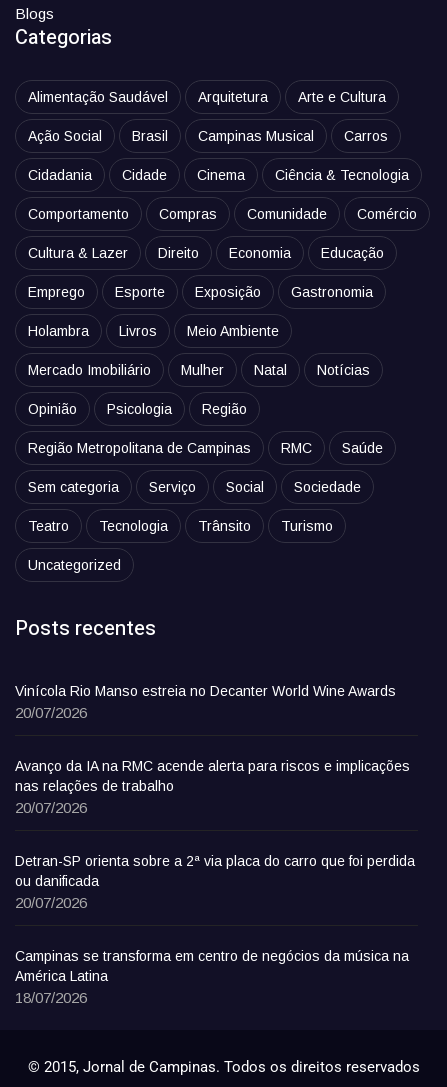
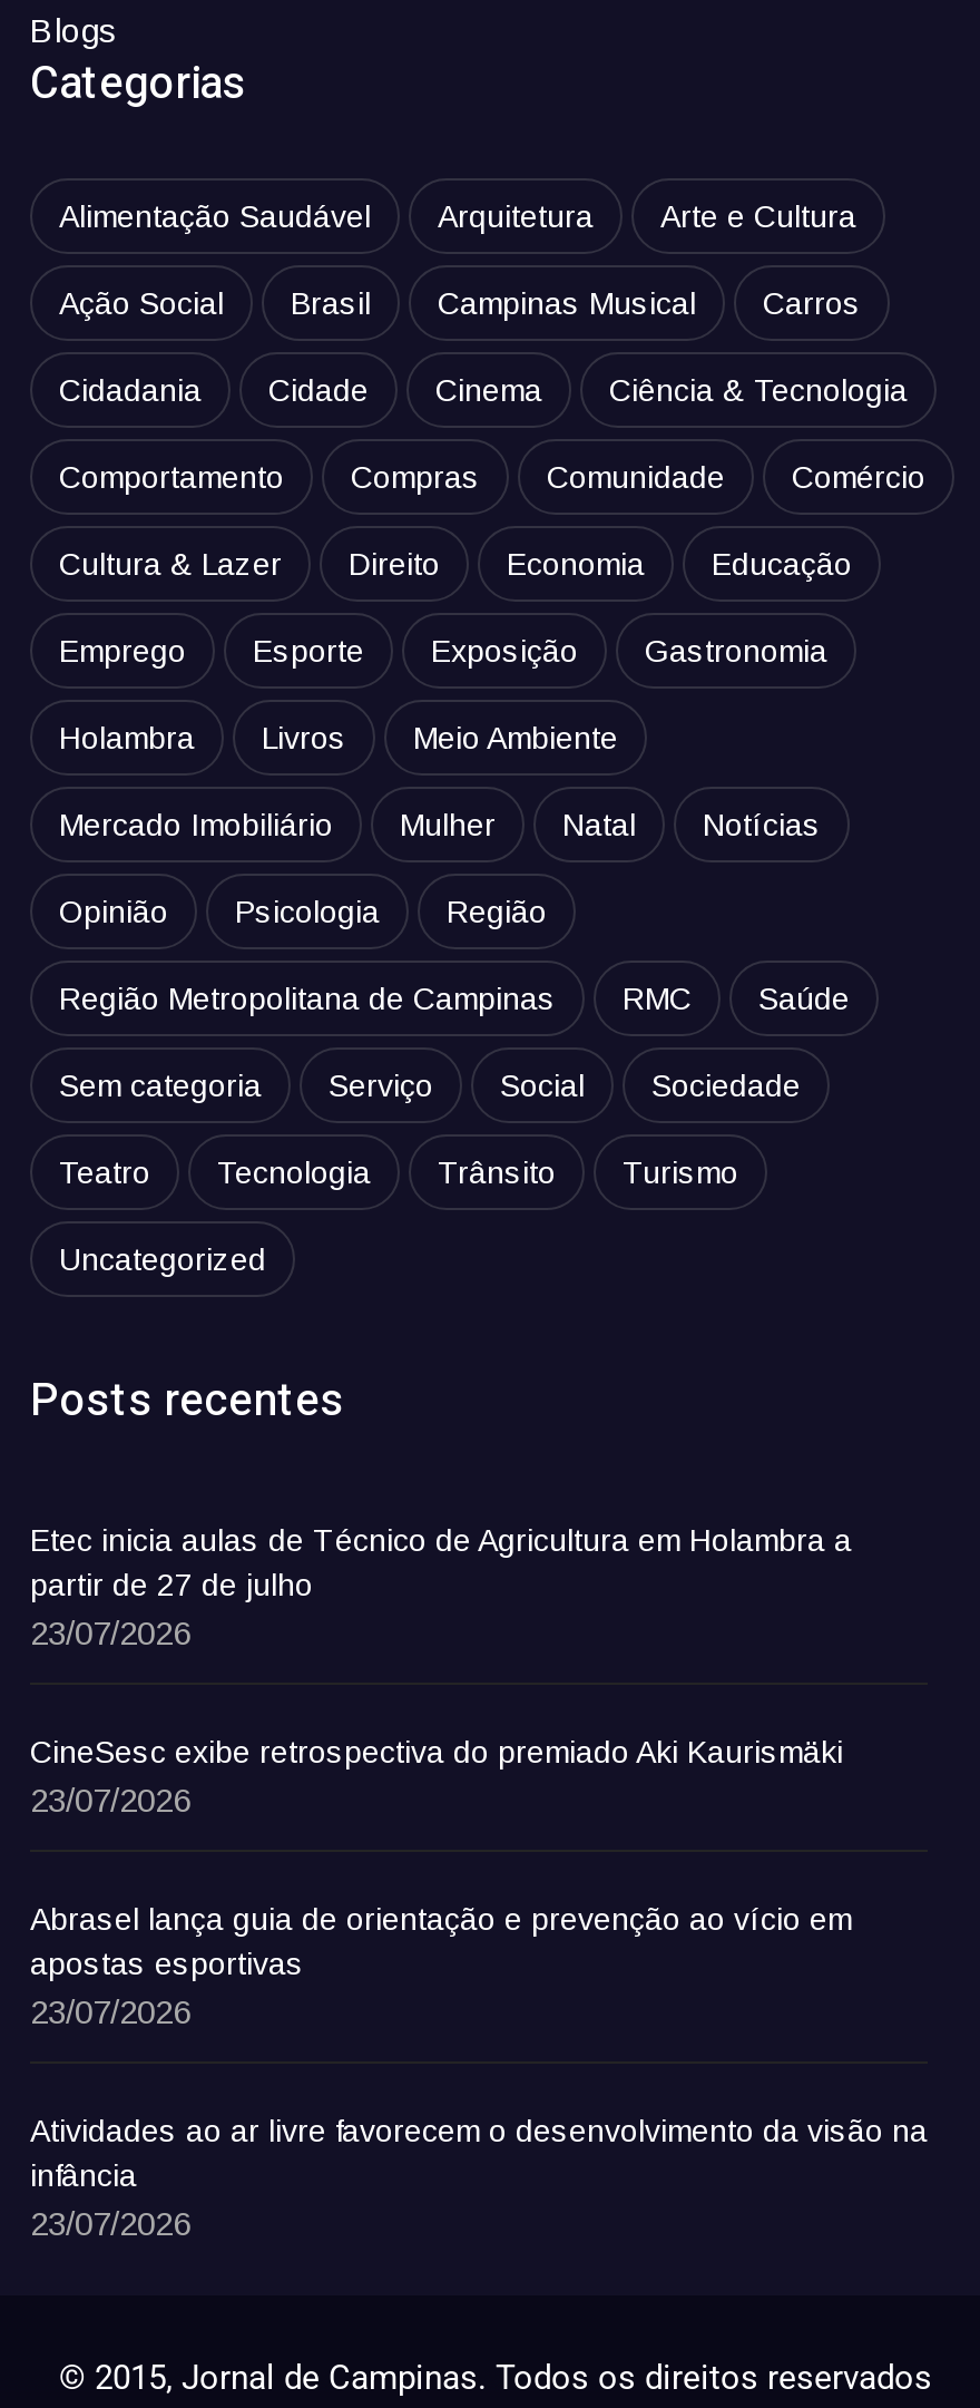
- Vinícola Rio Manso estreia no Decanter World Wine Awards
- 20/07/2026
+ Etec inicia aulas de Técnico de Agricultura em Holambra a
+ partir de 27 de julho
+ 23/07/2026

- Avanço da IA na RMC acende alerta para riscos e implicações
- nas relações de trabalho
- 20/07/2026
+ CineSesc exibe retrospectiva do premiado Aki Kaurismäki
+ 23/07/2026

- Detran-SP orienta sobre a 2ª via placa do carro que foi perdida
- ou danificada
- 20/07/2026
+ Abrasel lança guia de orientação e prevenção ao vício em
+ apostas esportivas
+ 23/07/2026

- Campinas se transforma em centro de negócios da música na
- América Latina
- 18/07/2026
+ Atividades ao ar livre favorecem o desenvolvimento da visão na
+ infância
+ 23/07/2026
